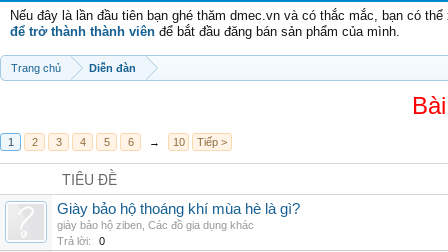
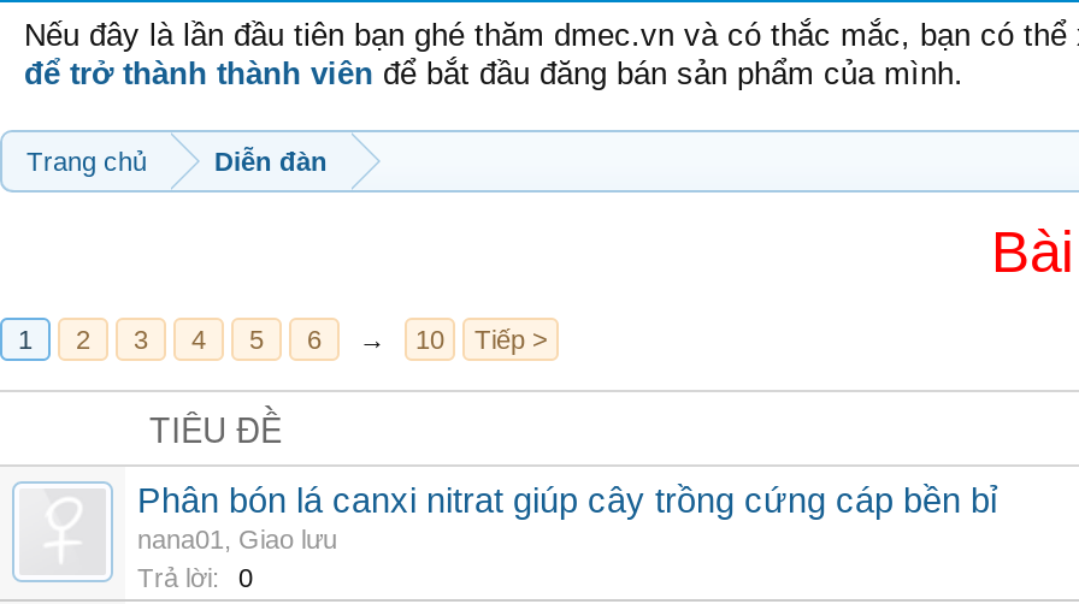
- Giày bảo hộ thoáng khí mùa hè là gì?
- giày bảo hộ ziben, Các đồ gia dụng khác
+ Phân bón lá canxi nitrat giúp cây trồng cứng cáp bền bỉ
+ nana01, Giao lưu
